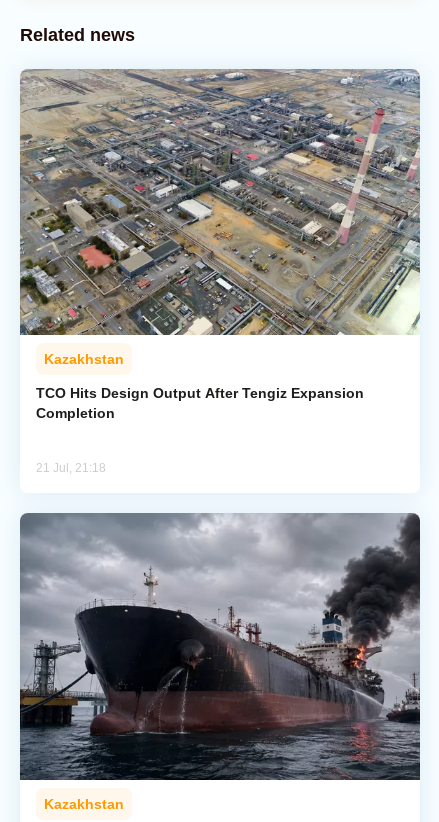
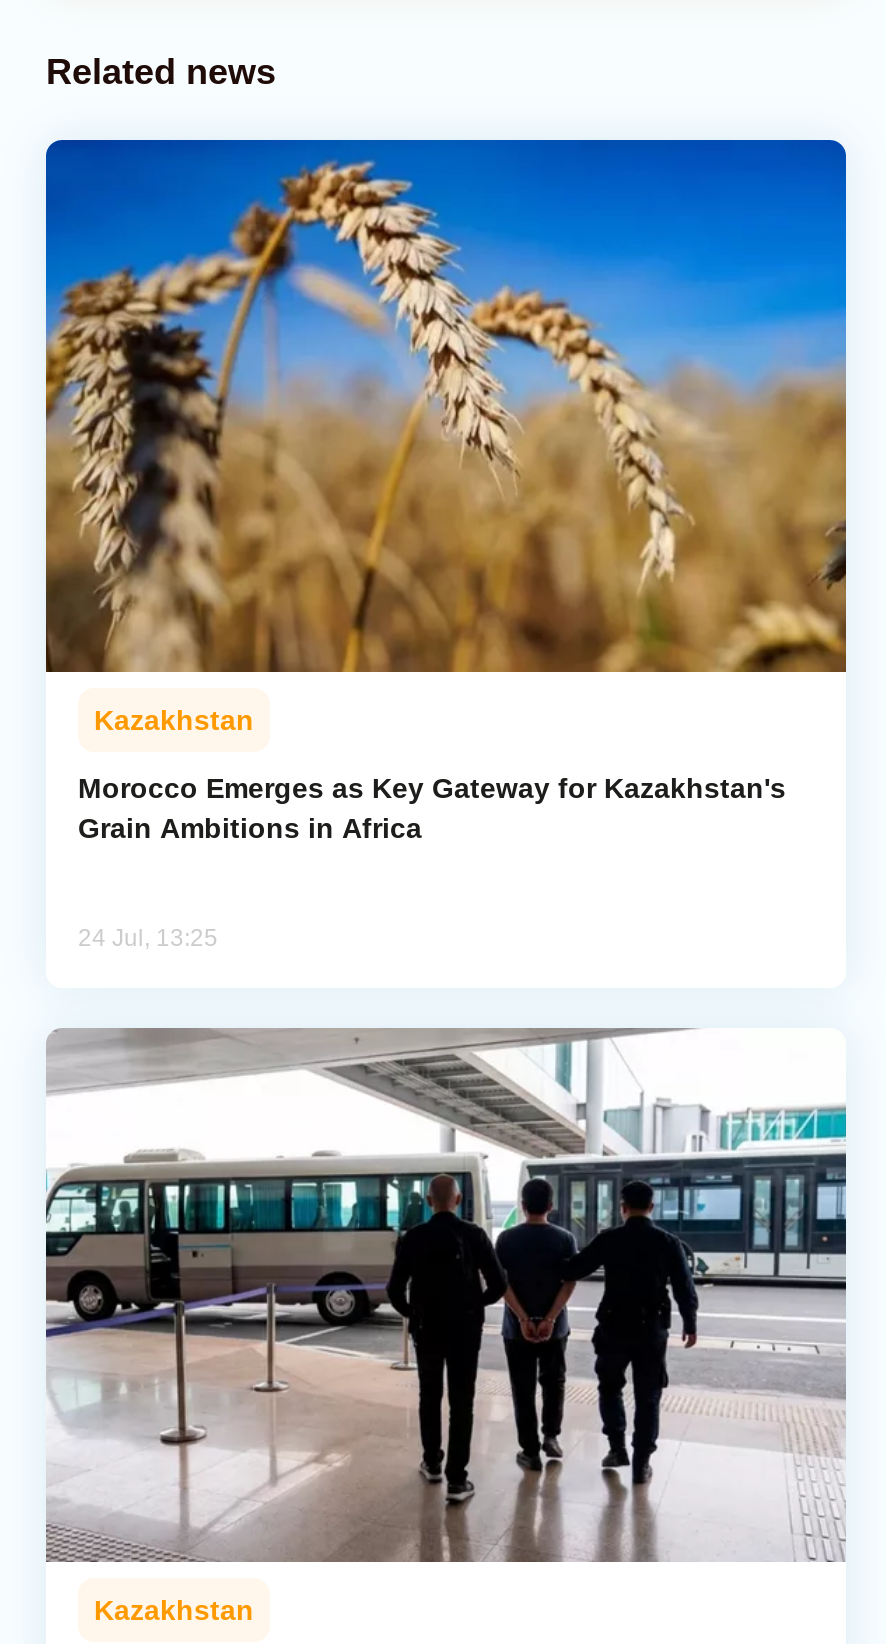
- [image]
+ [image]

- TCO Hits Design Output After Tengiz Expansion
- Completion
+ Morocco Emerges as Key Gateway for Kazakhstan's
+ Grain Ambitions in Africa

- 21 Jul, 21:18
+ 24 Jul, 13:25

- [image]
+ [image]
